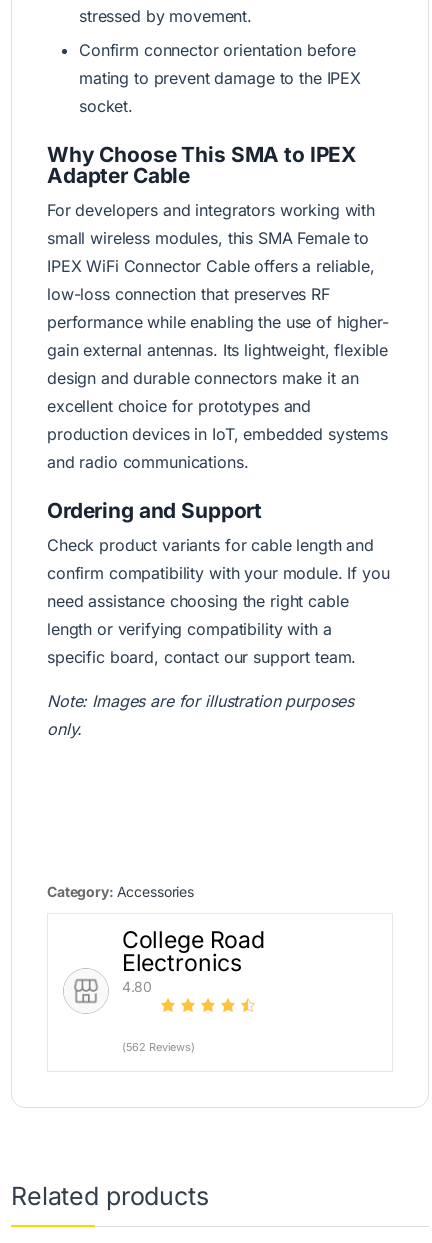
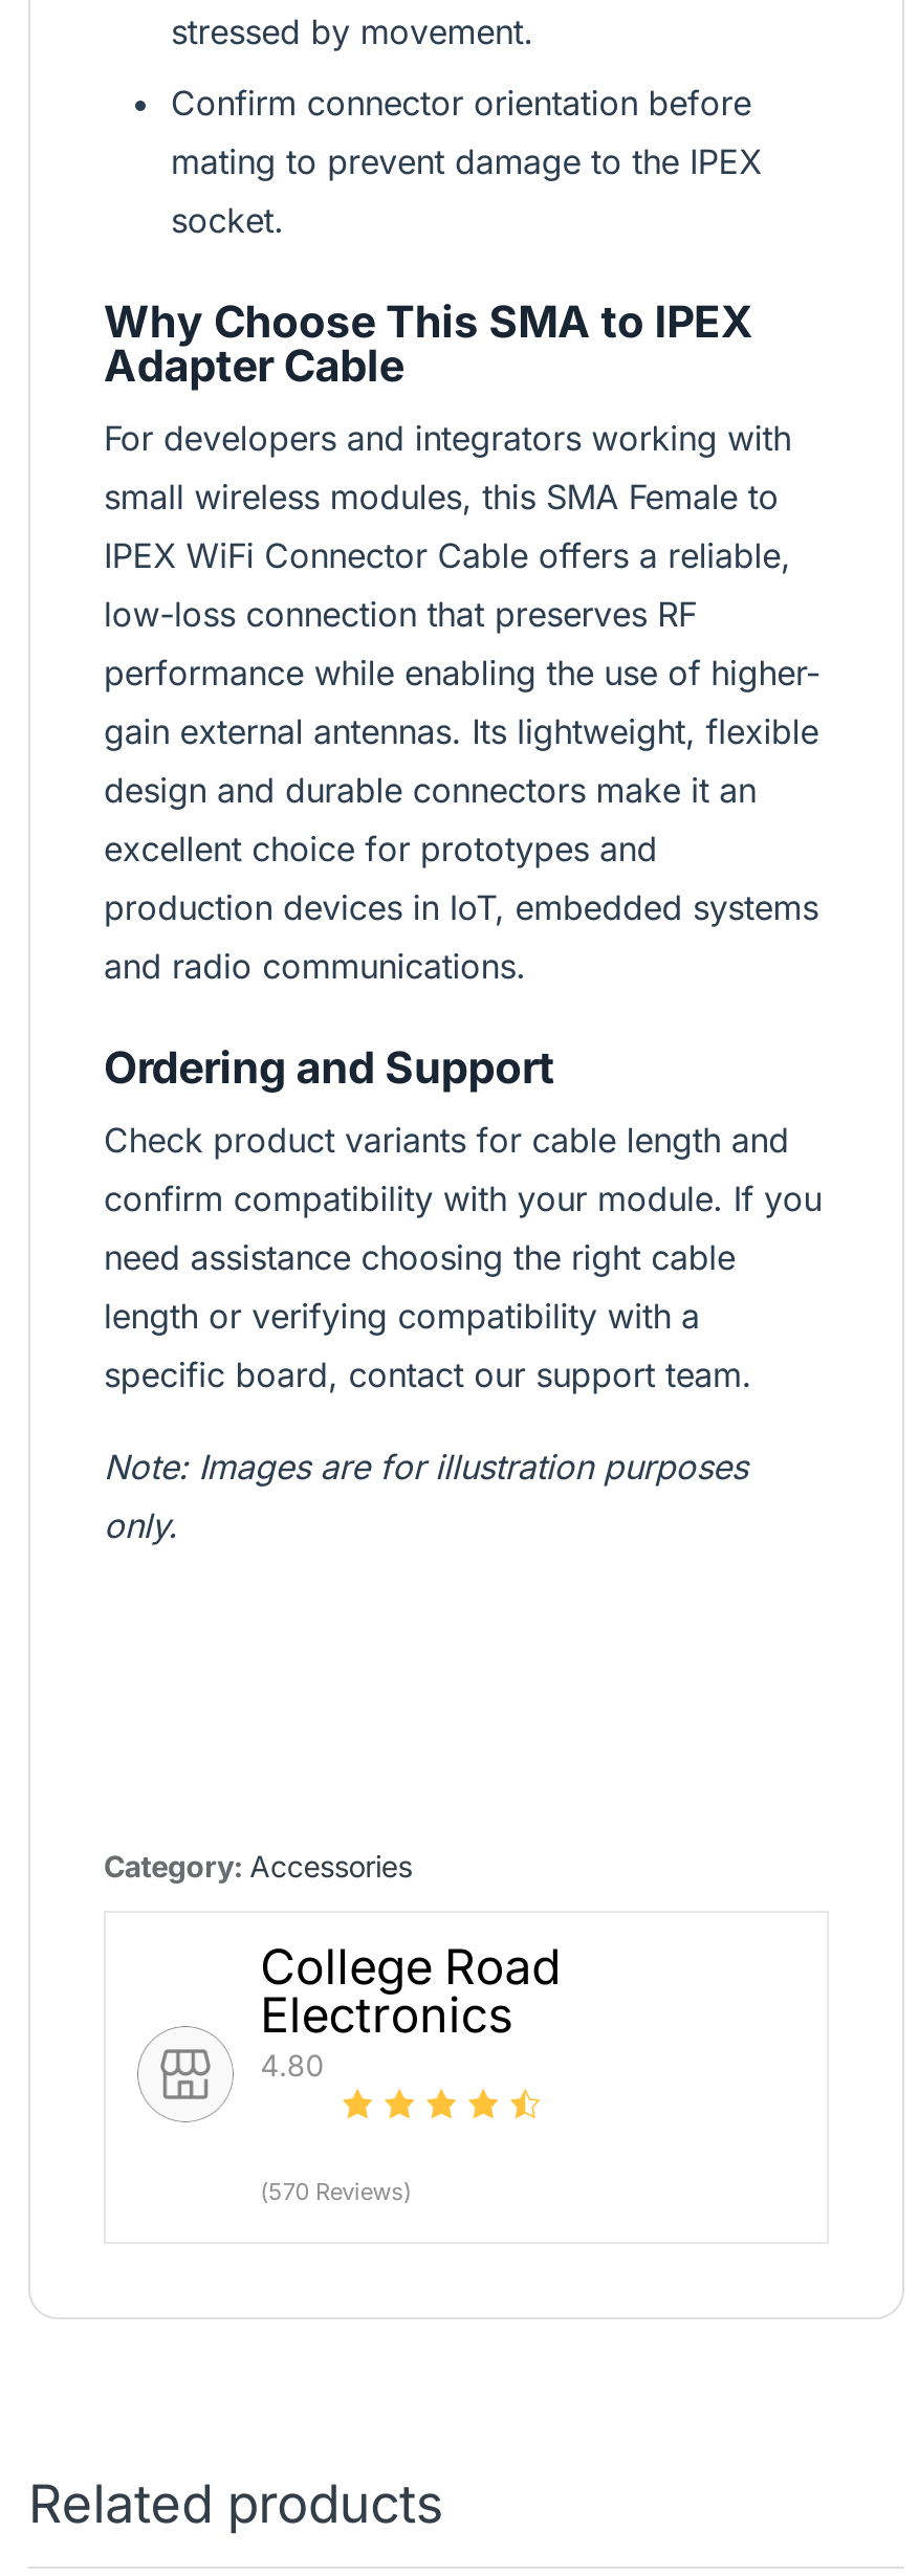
- (562 Reviews)
+ (570 Reviews)
